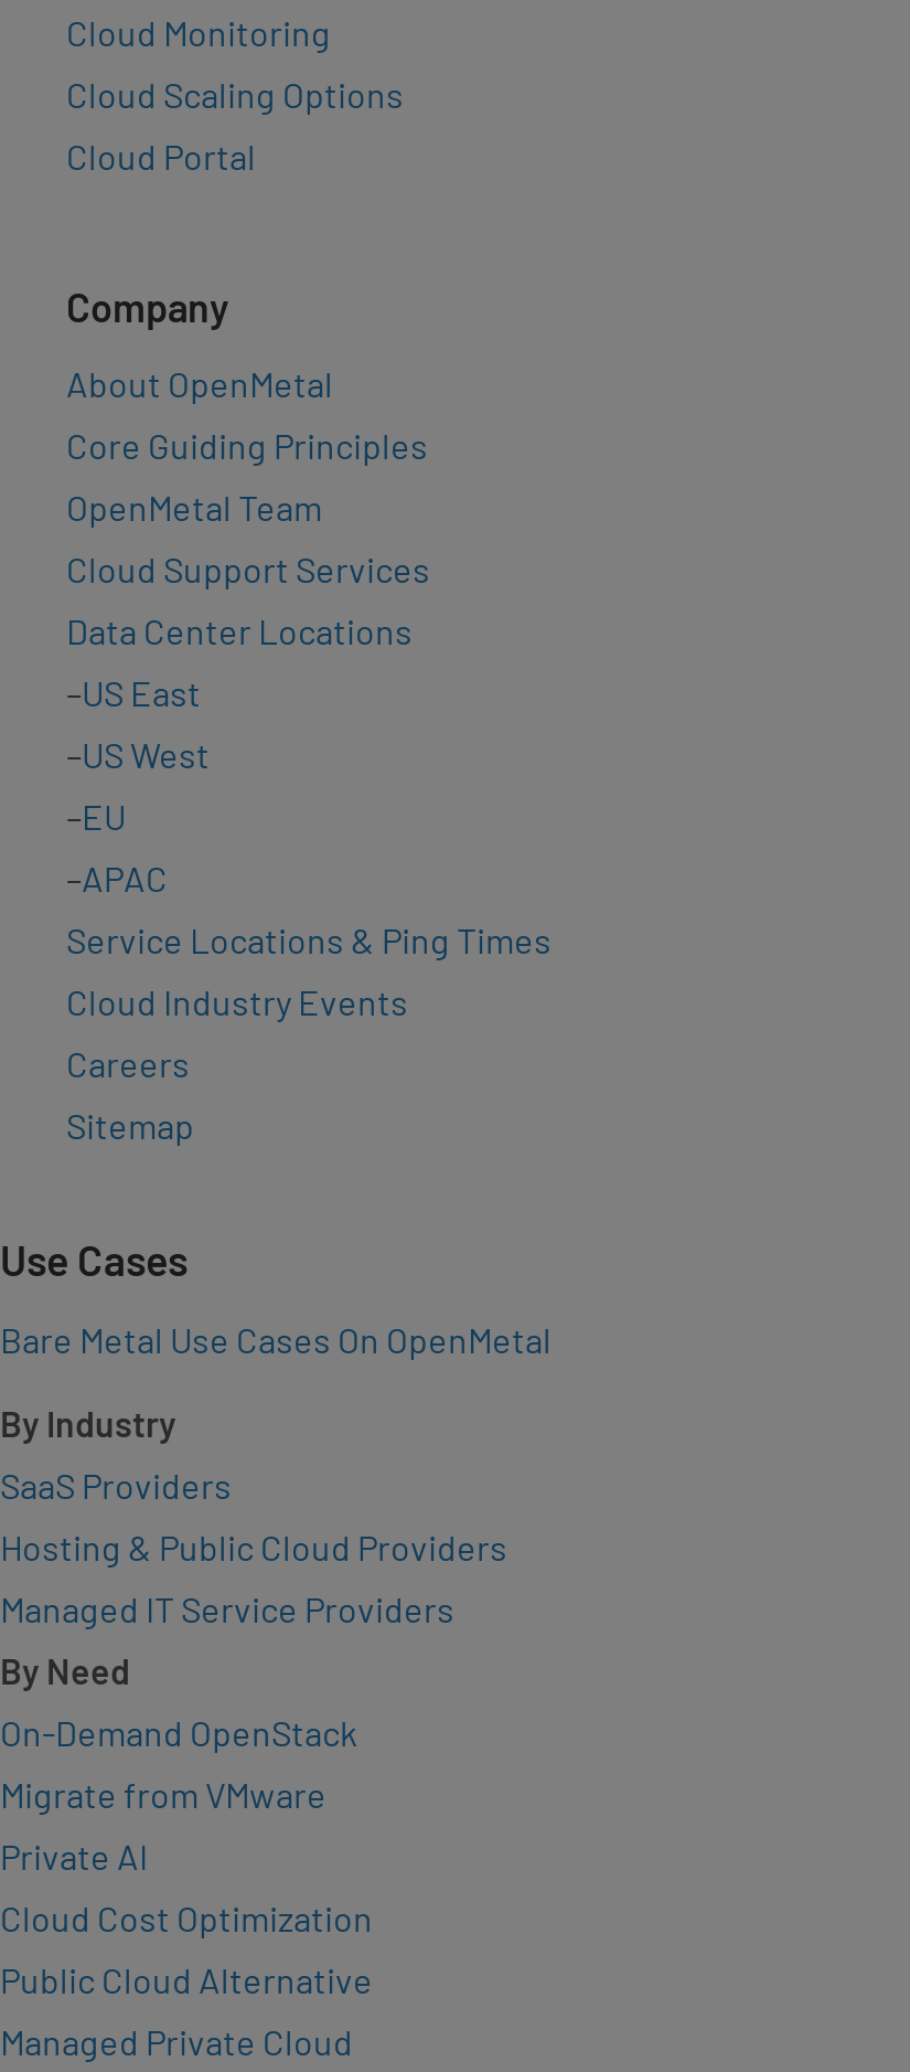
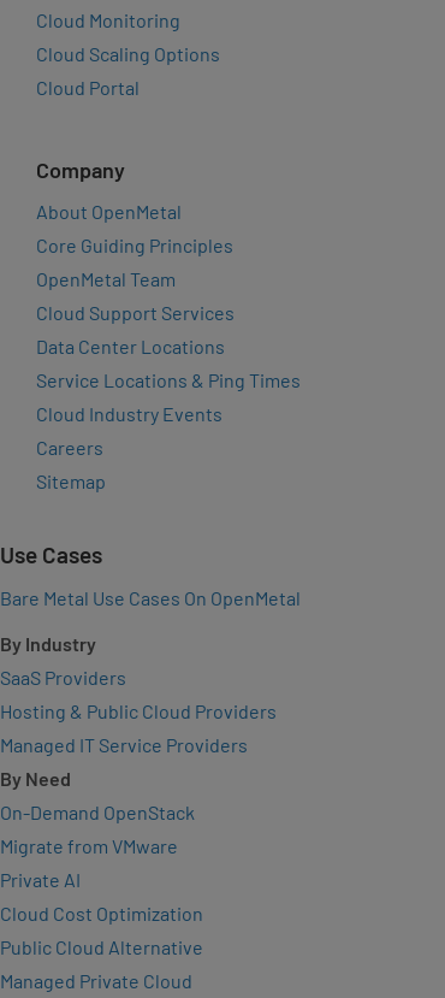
- –US East
- –US West
- –EU
- –APAC
